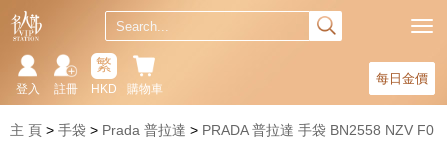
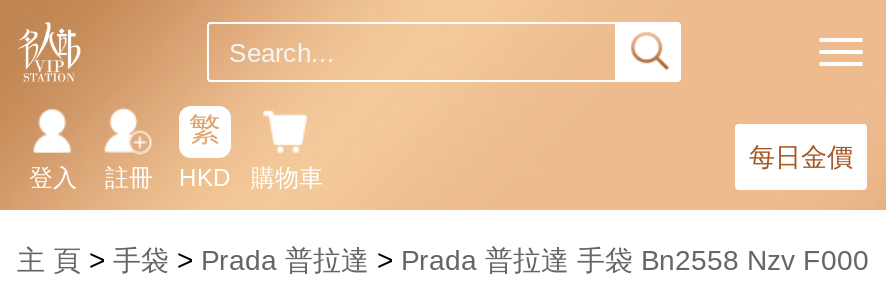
- PRADA 普拉達 手袋 BN2558 NZV F0
+ Prada 普拉達 手袋 Bn2558 Nzv F000
